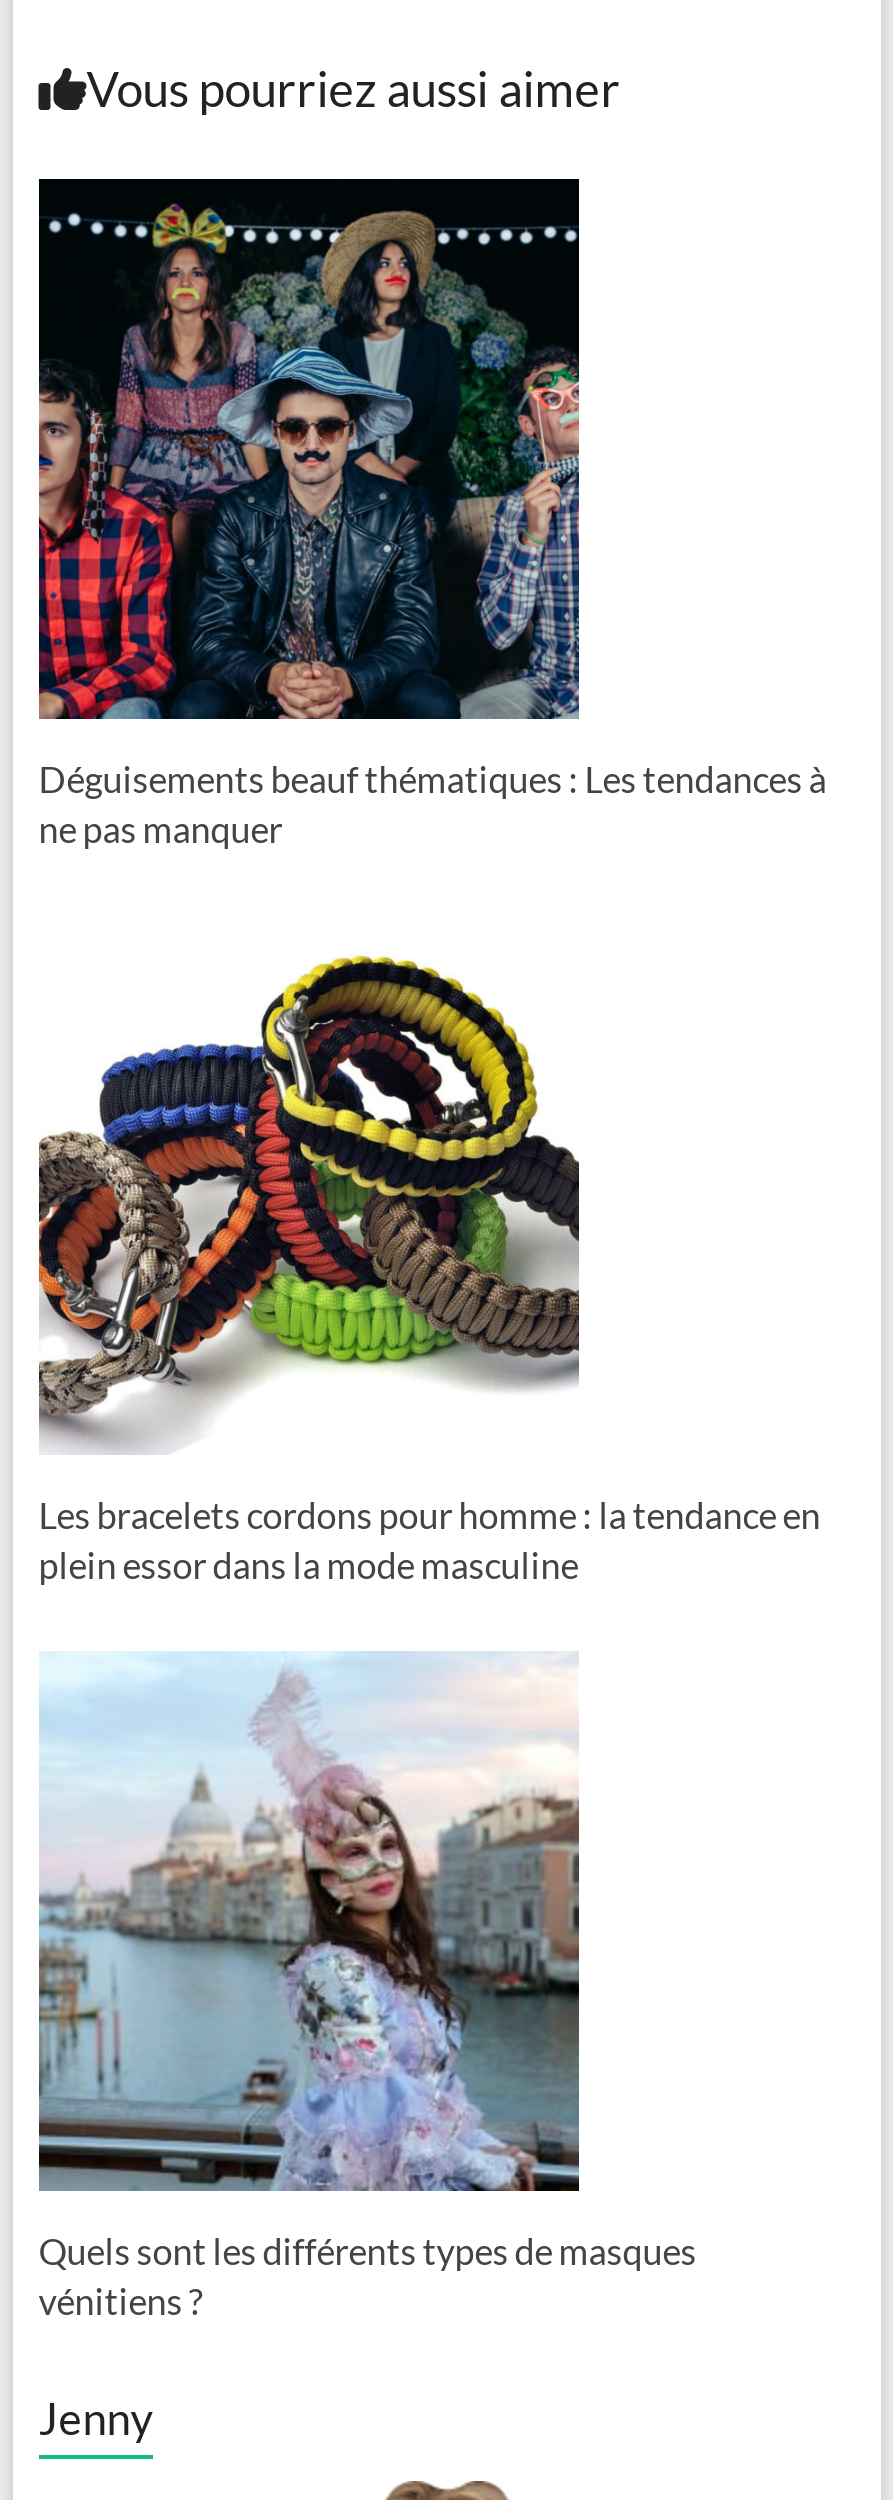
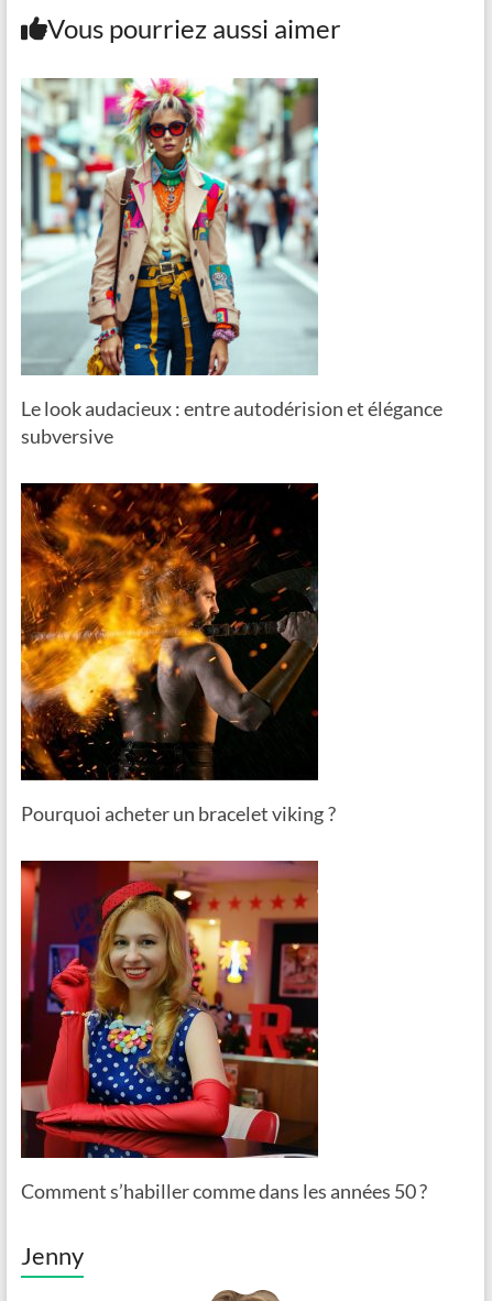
- [image]
+ [image]

- Déguisements beauf thématiques : Les tendances à
- ne pas manquer
+ Le look audacieux : entre autodérision et élégance
+ subversive

- [image]
+ [image]

- Les bracelets cordons pour homme : la tendance en
- plein essor dans la mode masculine
+ Pourquoi acheter un bracelet viking ?

- [image]
- Quels sont les différents types de masques
- vénitiens ?
+ [image]
+ Comment s’habiller comme dans les années 50 ?
